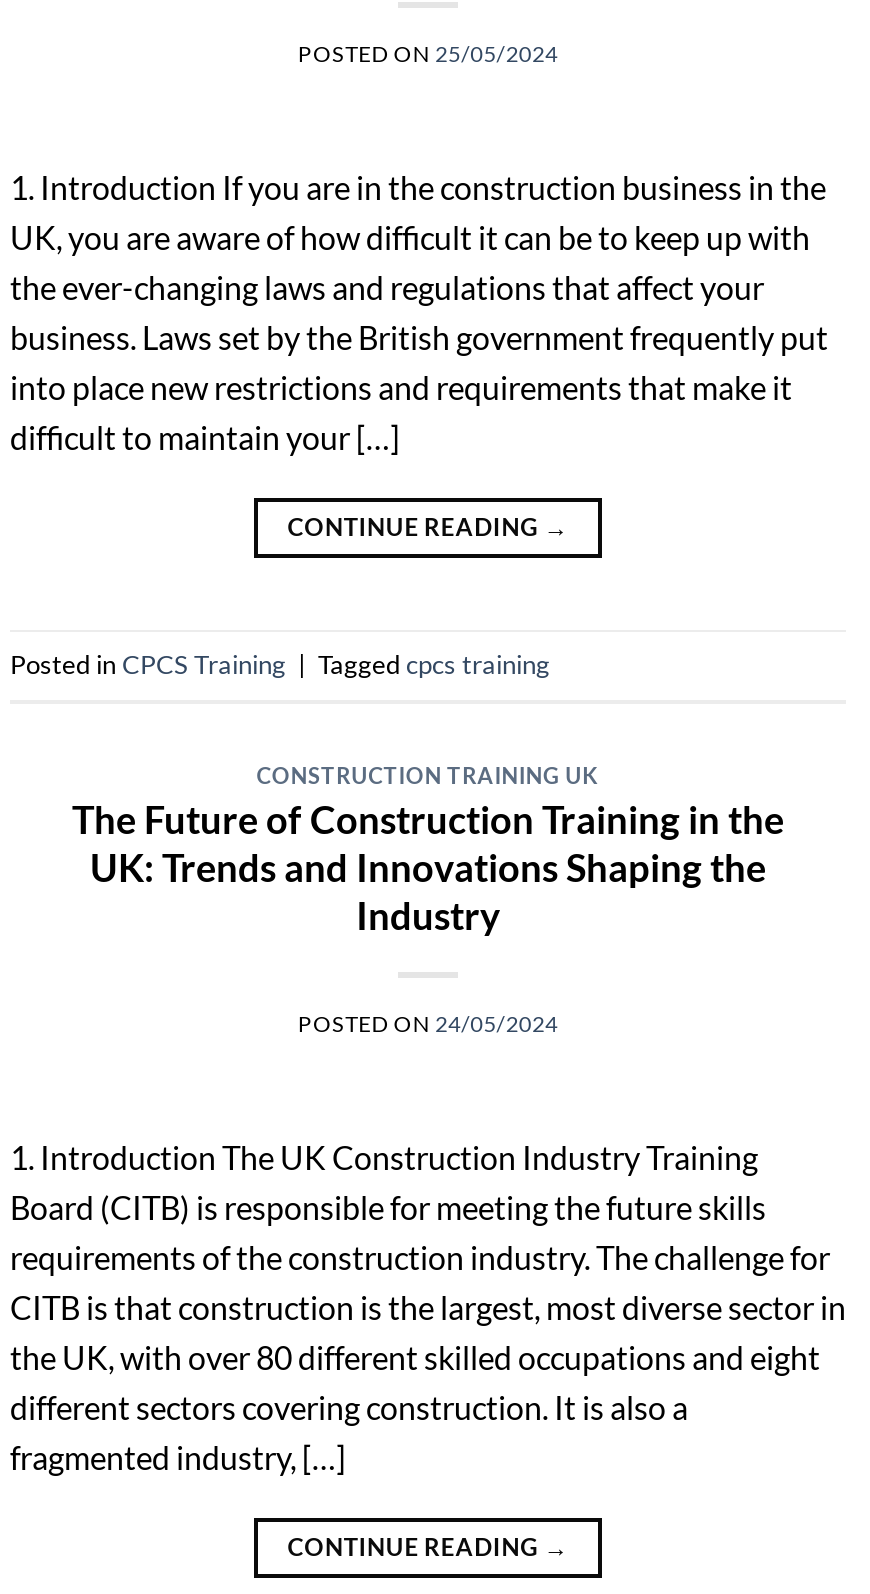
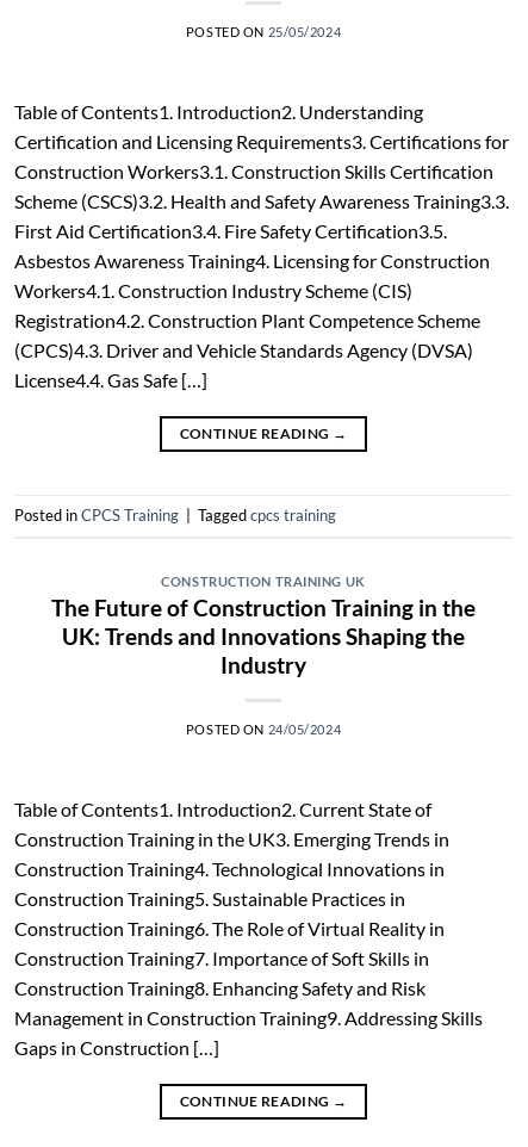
- 1. Introduction If you are in the construction business in the
- UK, you are aware of how difficult it can be to keep up with
- the ever-changing laws and regulations that affect your
- business. Laws set by the British government frequently put
- into place new restrictions and requirements that make it
- difficult to maintain your […]
+ Table of Contents1. Introduction2. Understanding
+ Certification and Licensing Requirements3. Certifications for
+ Construction Workers3.1. Construction Skills Certification
+ Scheme (CSCS)3.2. Health and Safety Awareness Training3.3.
+ First Aid Certification3.4. Fire Safety Certification3.5.
+ Asbestos Awareness Training4. Licensing for Construction
+ Workers4.1. Construction Industry Scheme (CIS)
+ Registration4.2. Construction Plant Competence Scheme
+ (CPCS)4.3. Driver and Vehicle Standards Agency (DVSA)
+ License4.4. Gas Safe […]

- 1. Introduction The UK Construction Industry Training
- Board (CITB) is responsible for meeting the future skills
- requirements of the construction industry. The challenge for
- CITB is that construction is the largest, most diverse sector in
- the UK, with over 80 different skilled occupations and eight
- different sectors covering construction. It is also a
- fragmented industry, […]
+ Table of Contents1. Introduction2. Current State of
+ Construction Training in the UK3. Emerging Trends in
+ Construction Training4. Technological Innovations in
+ Construction Training5. Sustainable Practices in
+ Construction Training6. The Role of Virtual Reality in
+ Construction Training7. Importance of Soft Skills in
+ Construction Training8. Enhancing Safety and Risk
+ Management in Construction Training9. Addressing Skills
+ Gaps in Construction […]
